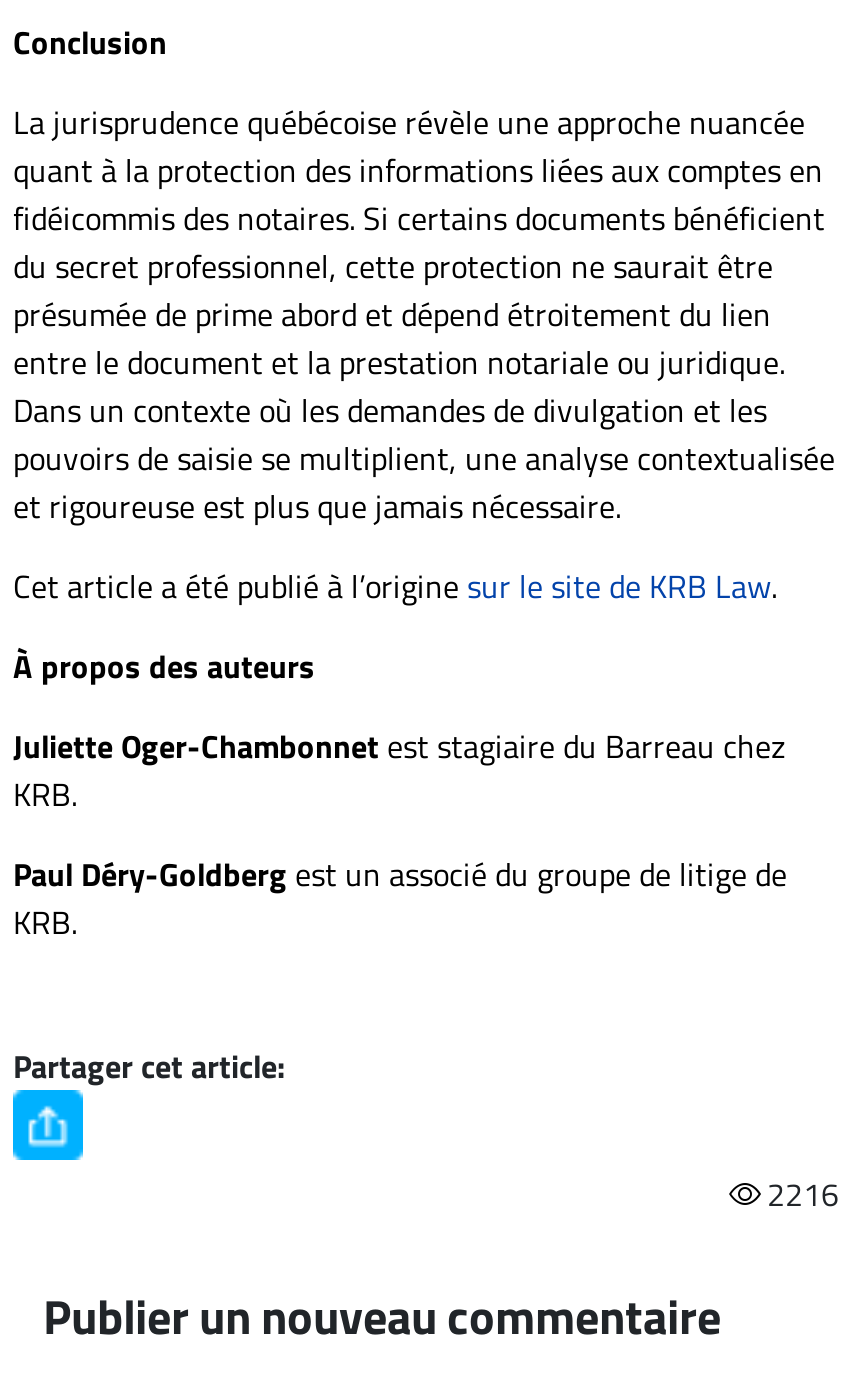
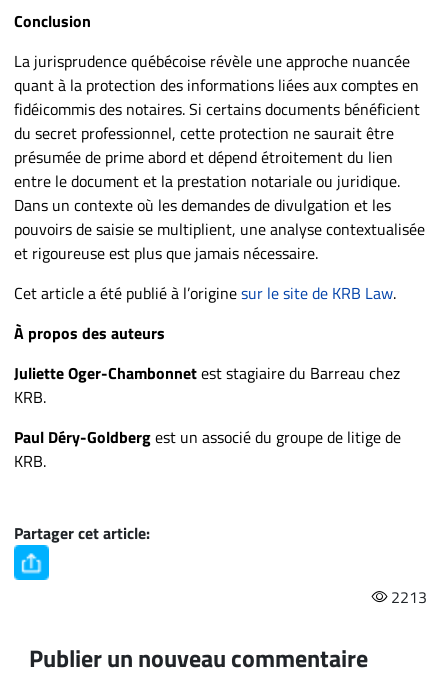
- 2216
+ 2213
